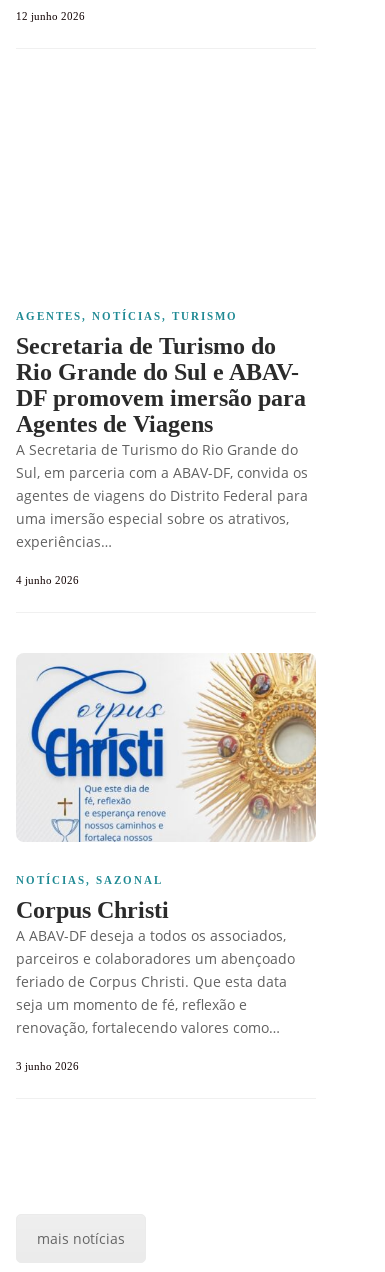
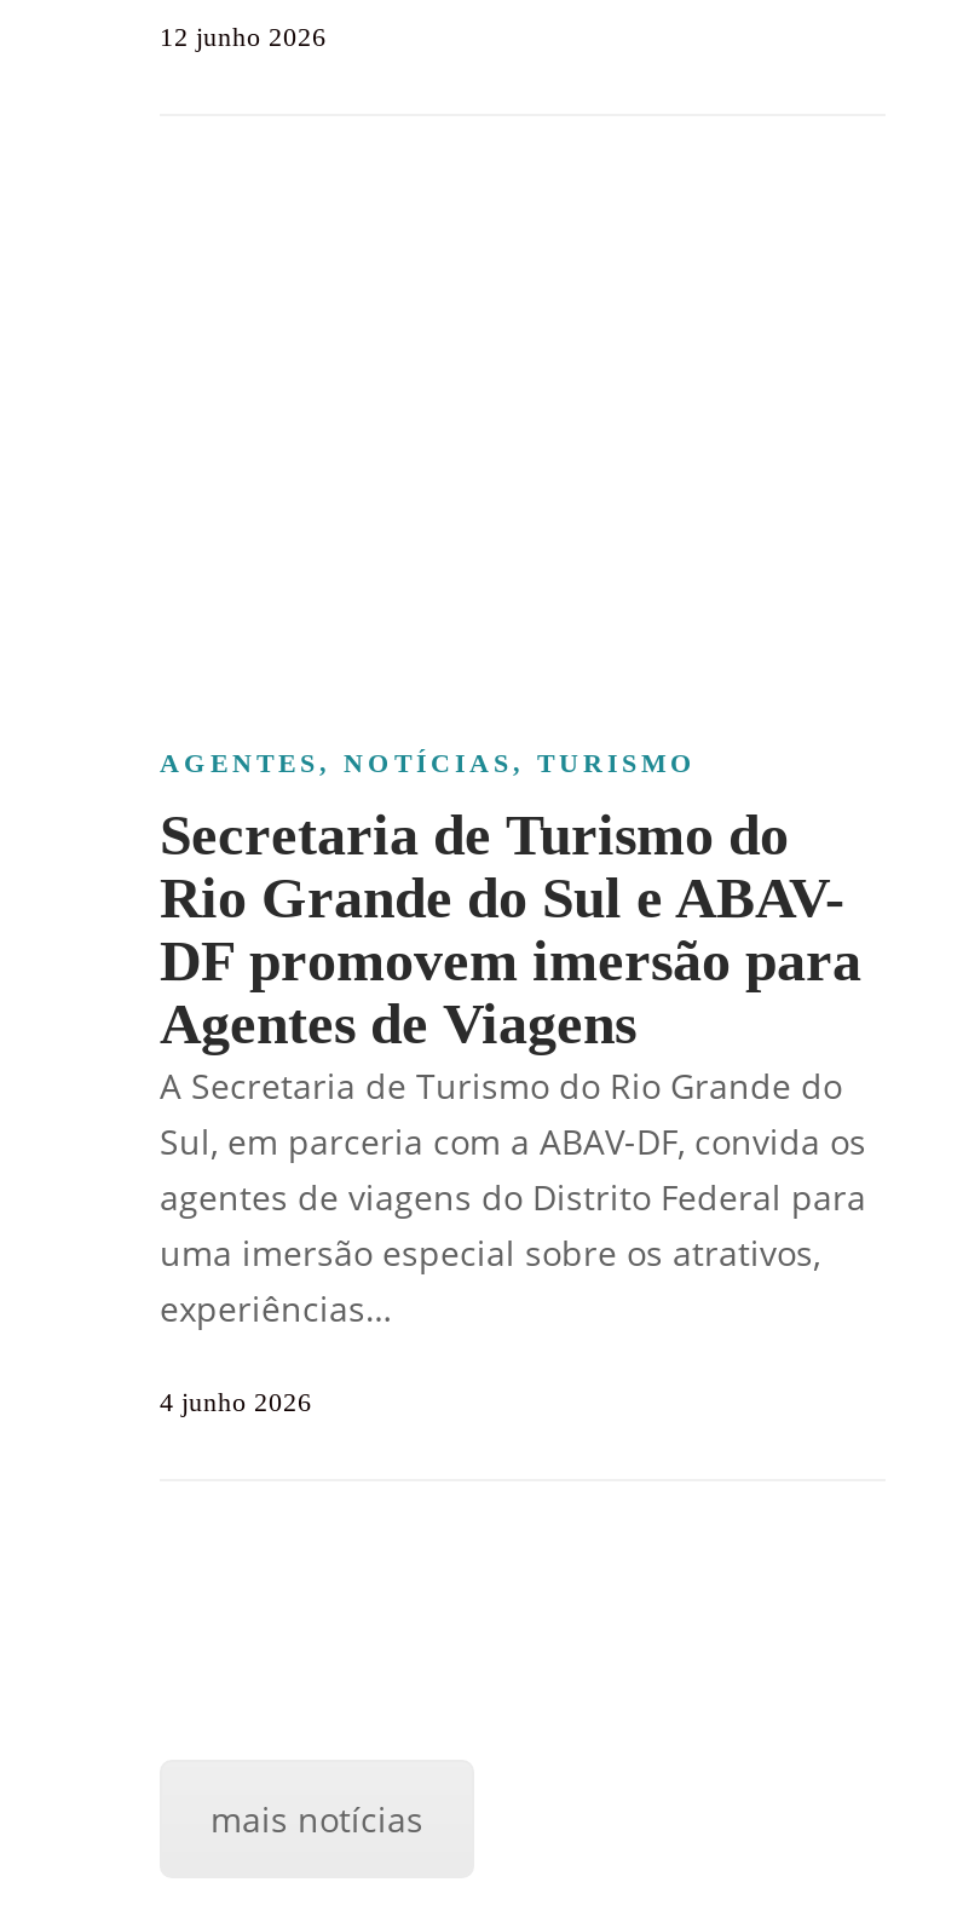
- [image]
- NOTÍCIAS, SAZONAL
- Corpus Christi
- A ABAV-DF deseja a todos os associados,
- parceiros e colaboradores um abençoado
- feriado de Corpus Christi. Que esta data
- seja um momento de fé, reflexão e
- renovação, fortalecendo valores como…
- 3 junho 2026

- [image]
